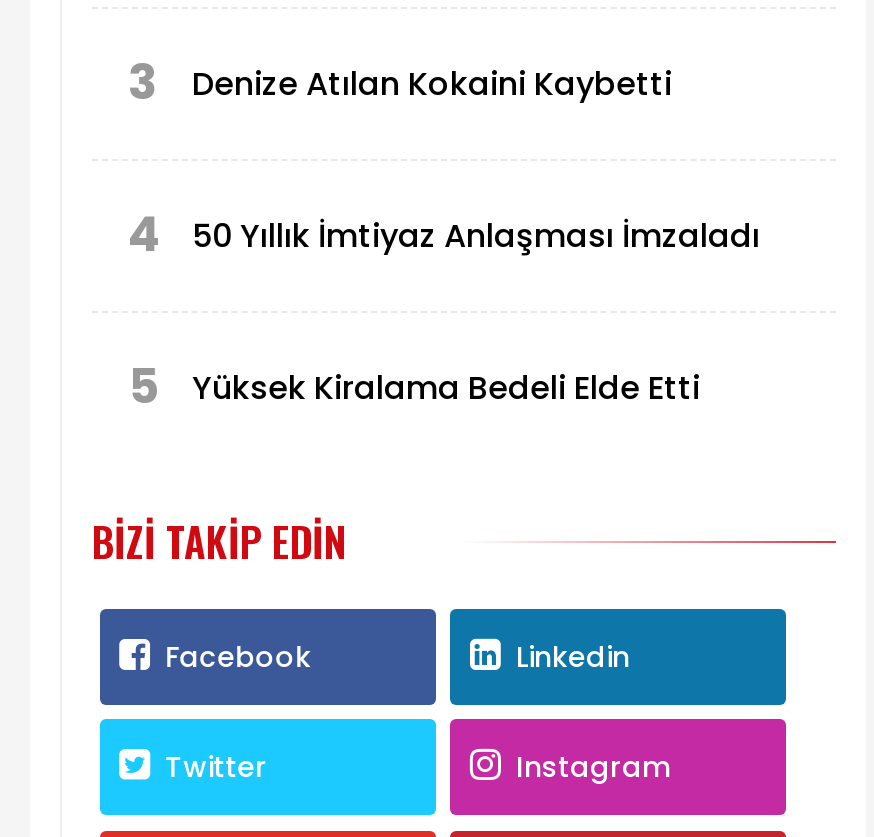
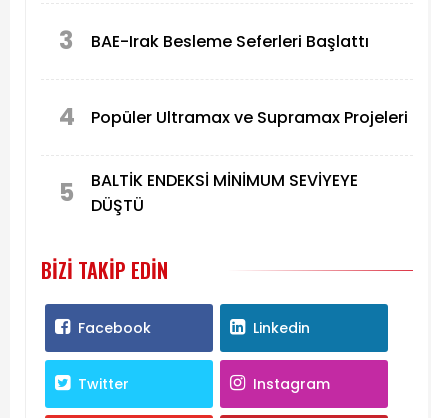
- Denize Atılan Kokaini Kaybetti
+ BAE-Irak Besleme Seferleri Başlattı

- 50 Yıllık İmtiyaz Anlaşması İmzaladı
+ Popüler Ultramax ve Supramax Projeleri

- Yüksek Kiralama Bedeli Elde Etti
+ BALTİK ENDEKSİ MİNİMUM SEVİYEYE
+ DÜŞTÜ
